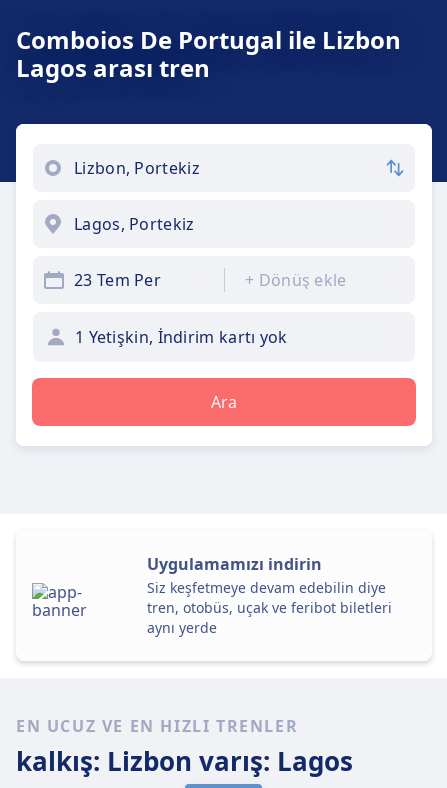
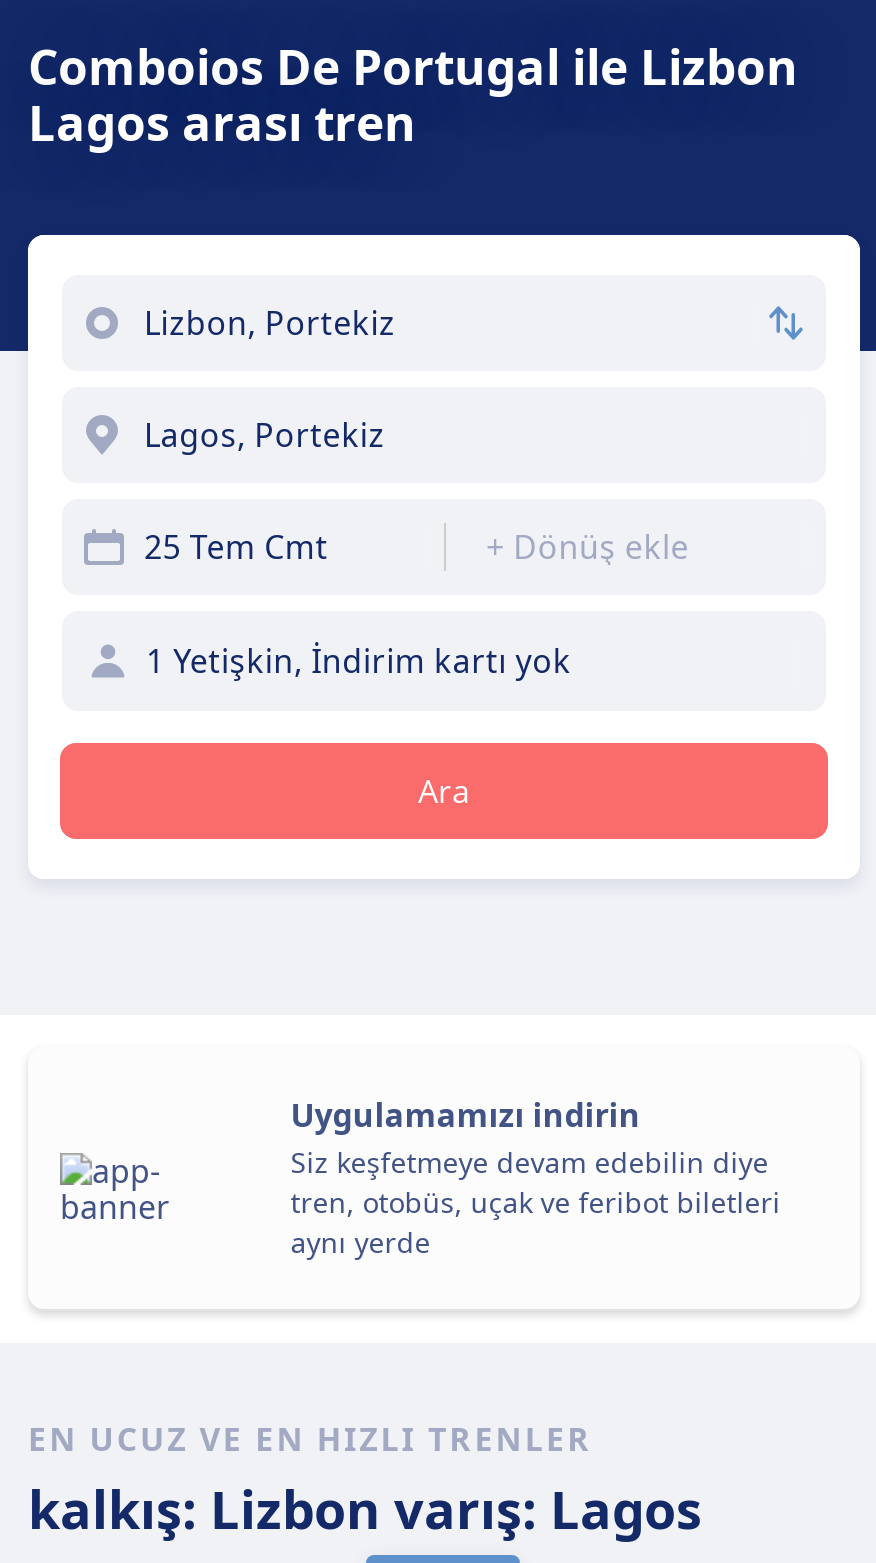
- 23 Tem Per
+ 25 Tem Cmt
